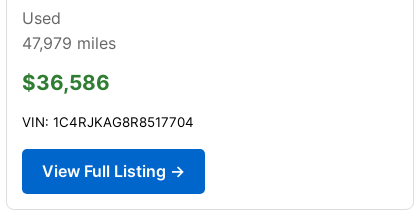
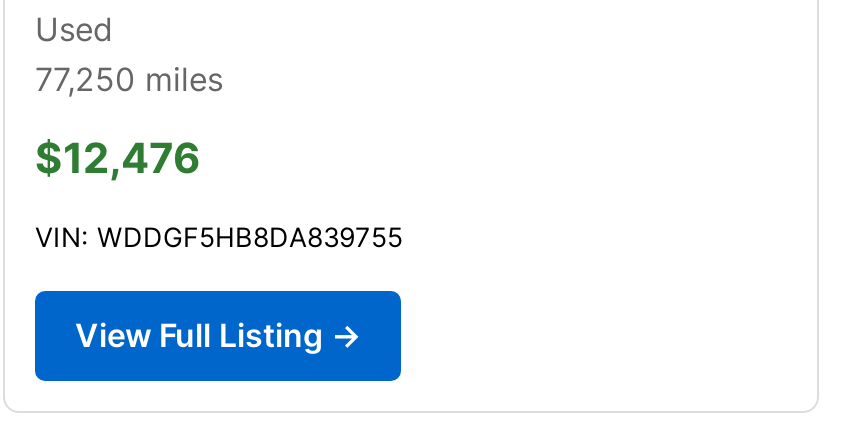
- 47,979 miles
+ 77,250 miles

- $36,586
+ $12,476

- VIN: 1C4RJKAG8R8517704
+ VIN: WDDGF5HB8DA839755
